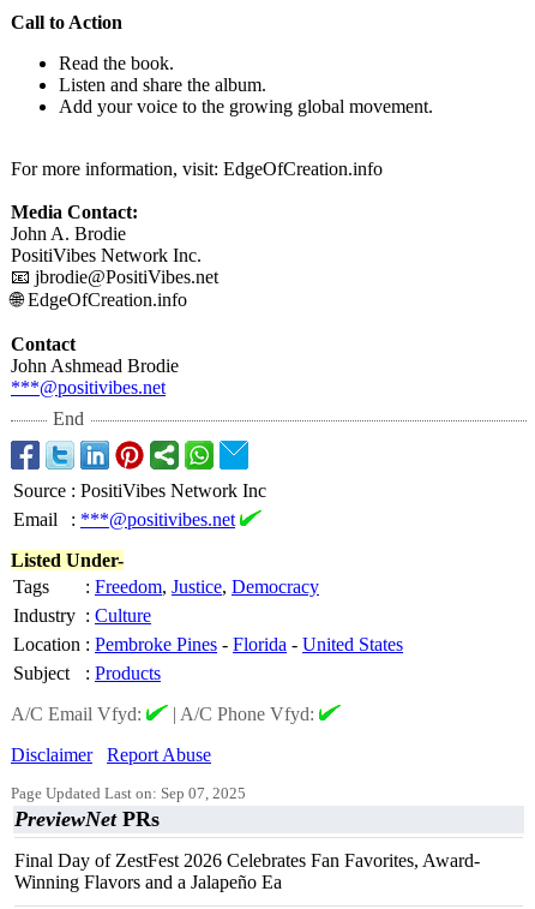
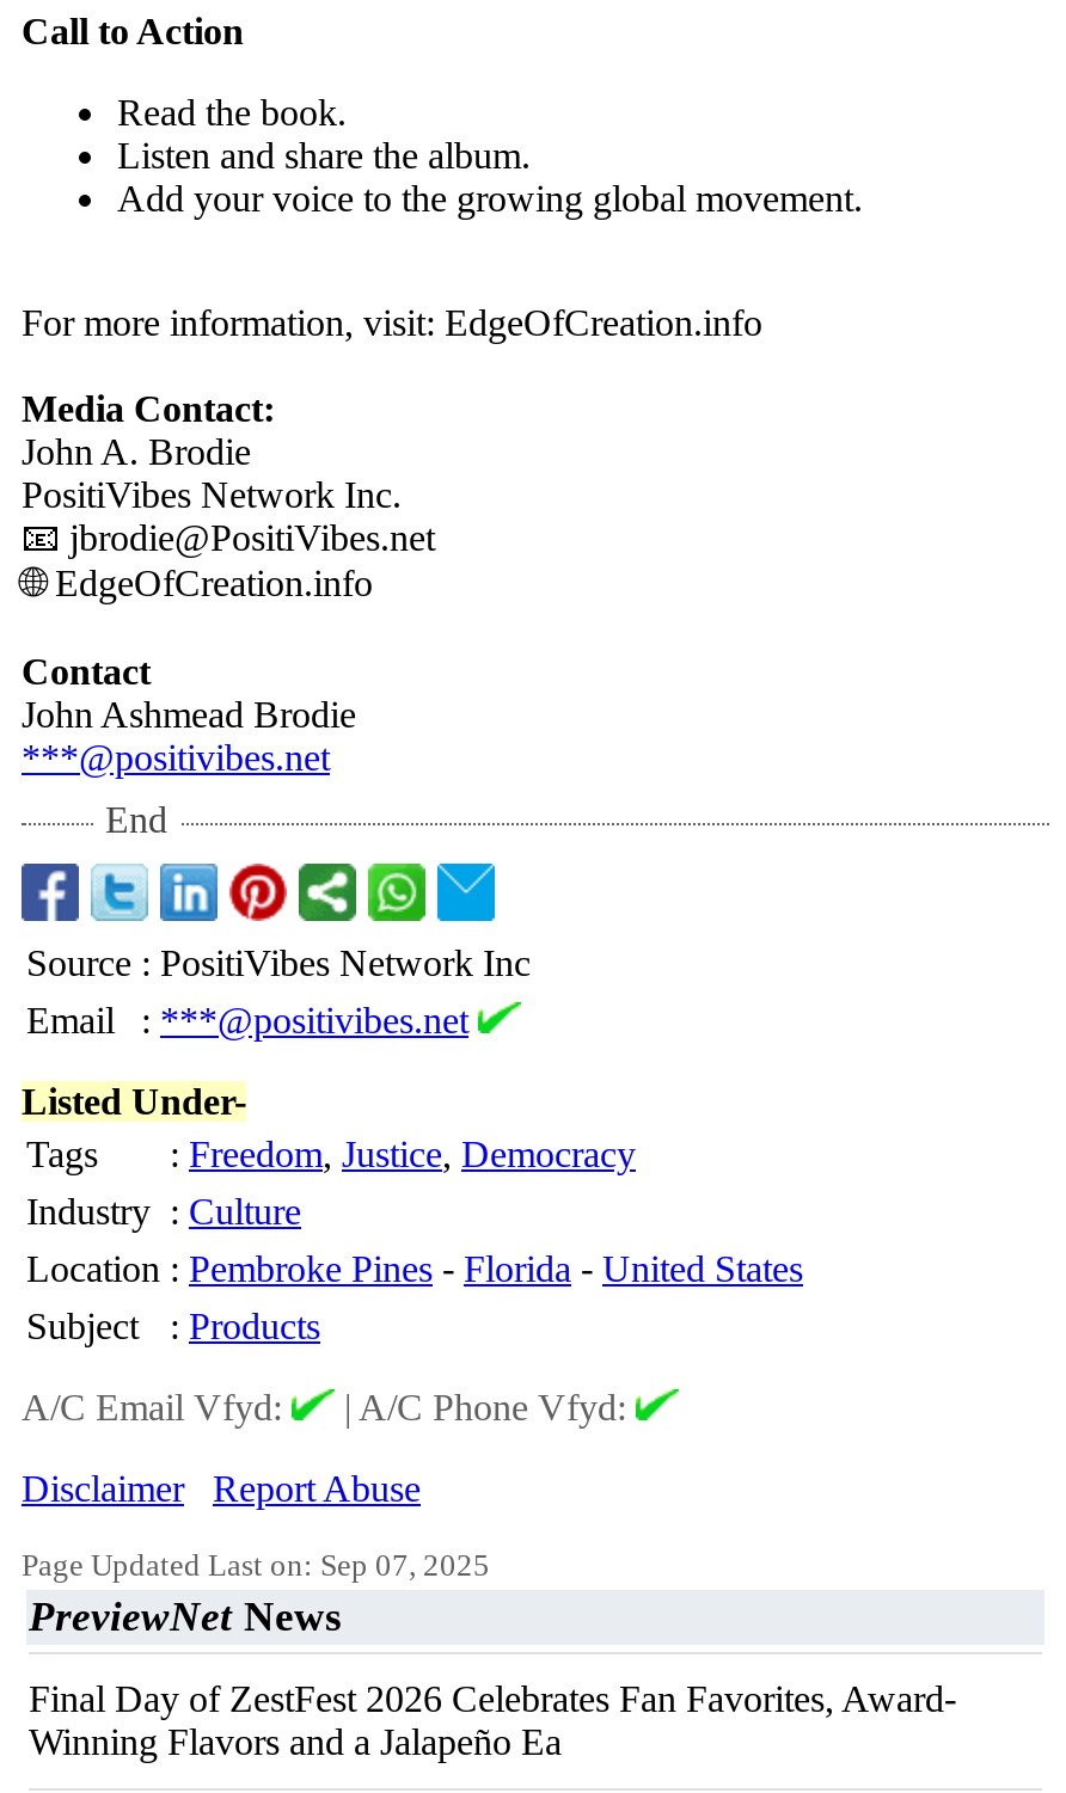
- PreviewNet PRs
+ PreviewNet News
